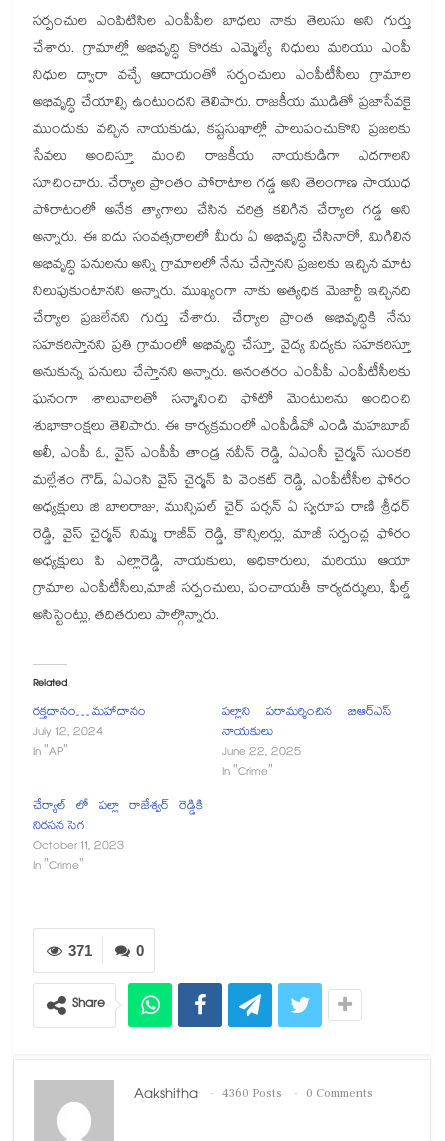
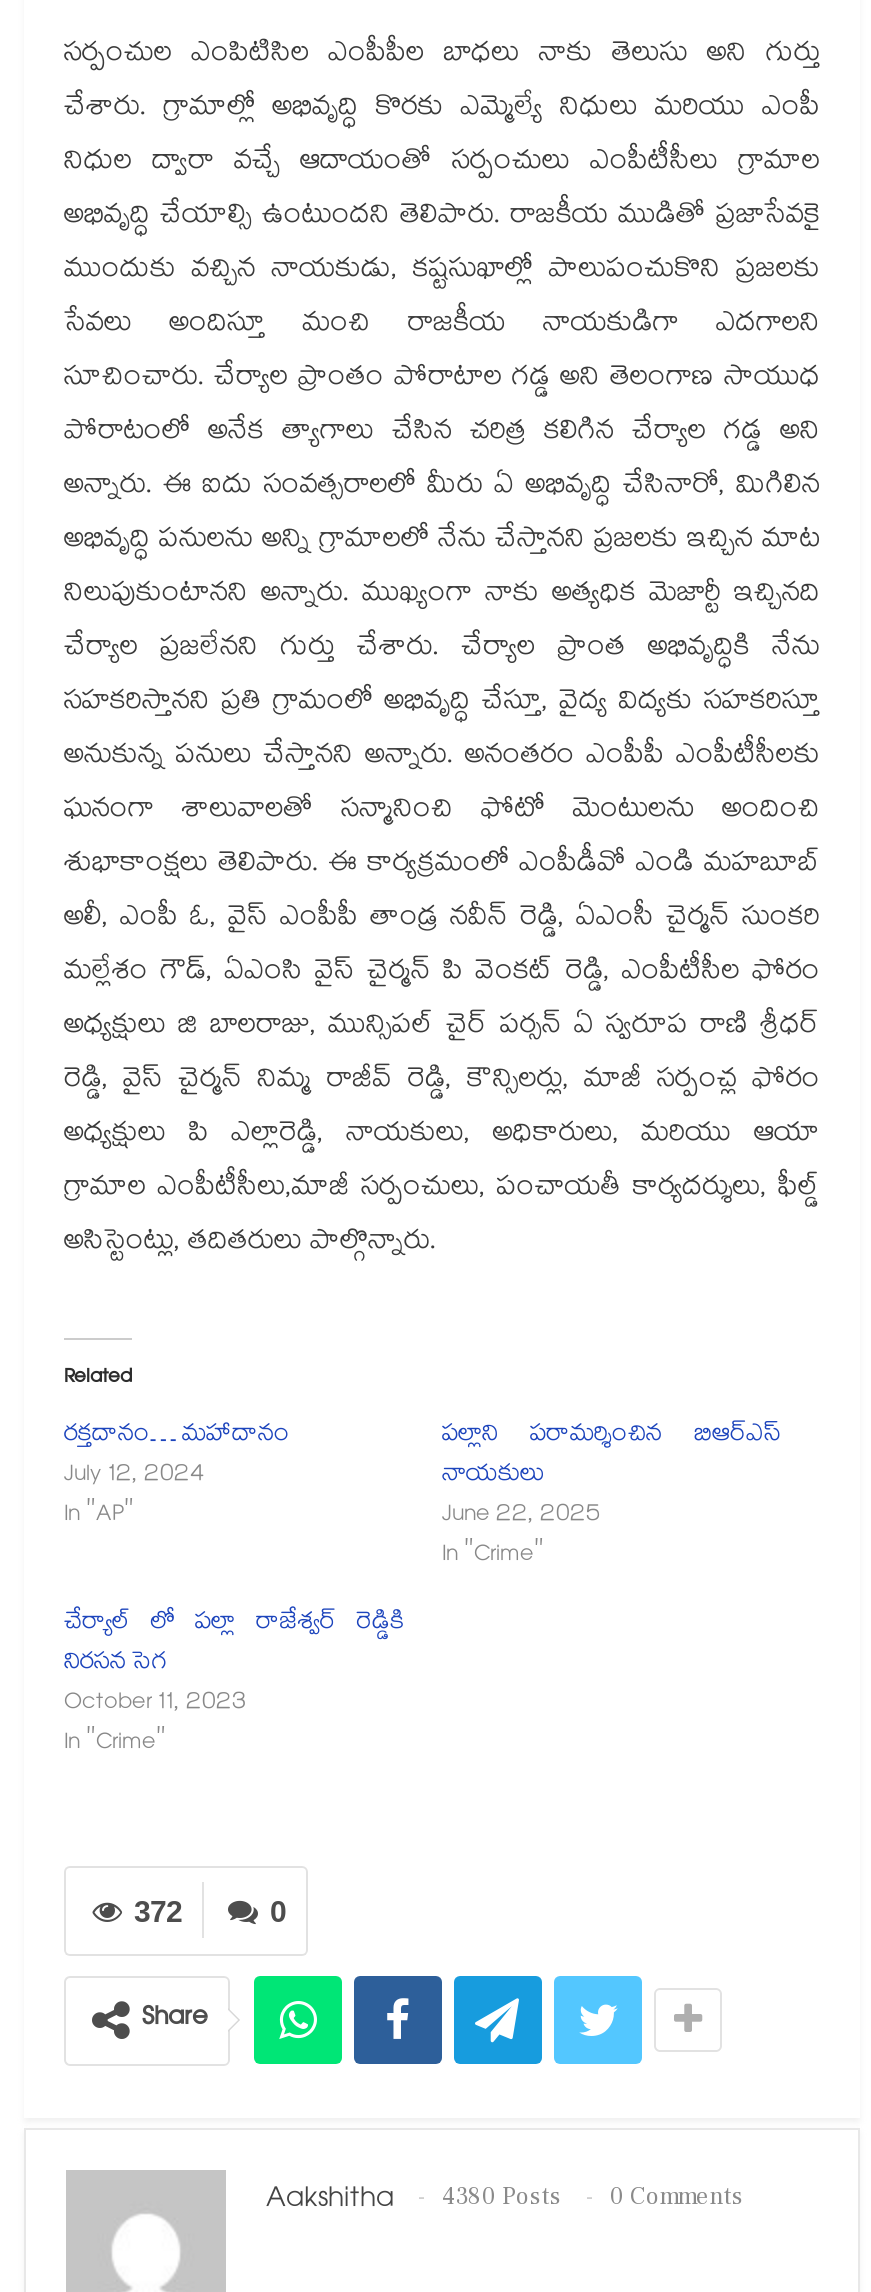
- 371
+ 372

- Aakshitha 4360 Posts 0 Comments
+ Aakshitha 4380 Posts 0 Comments
